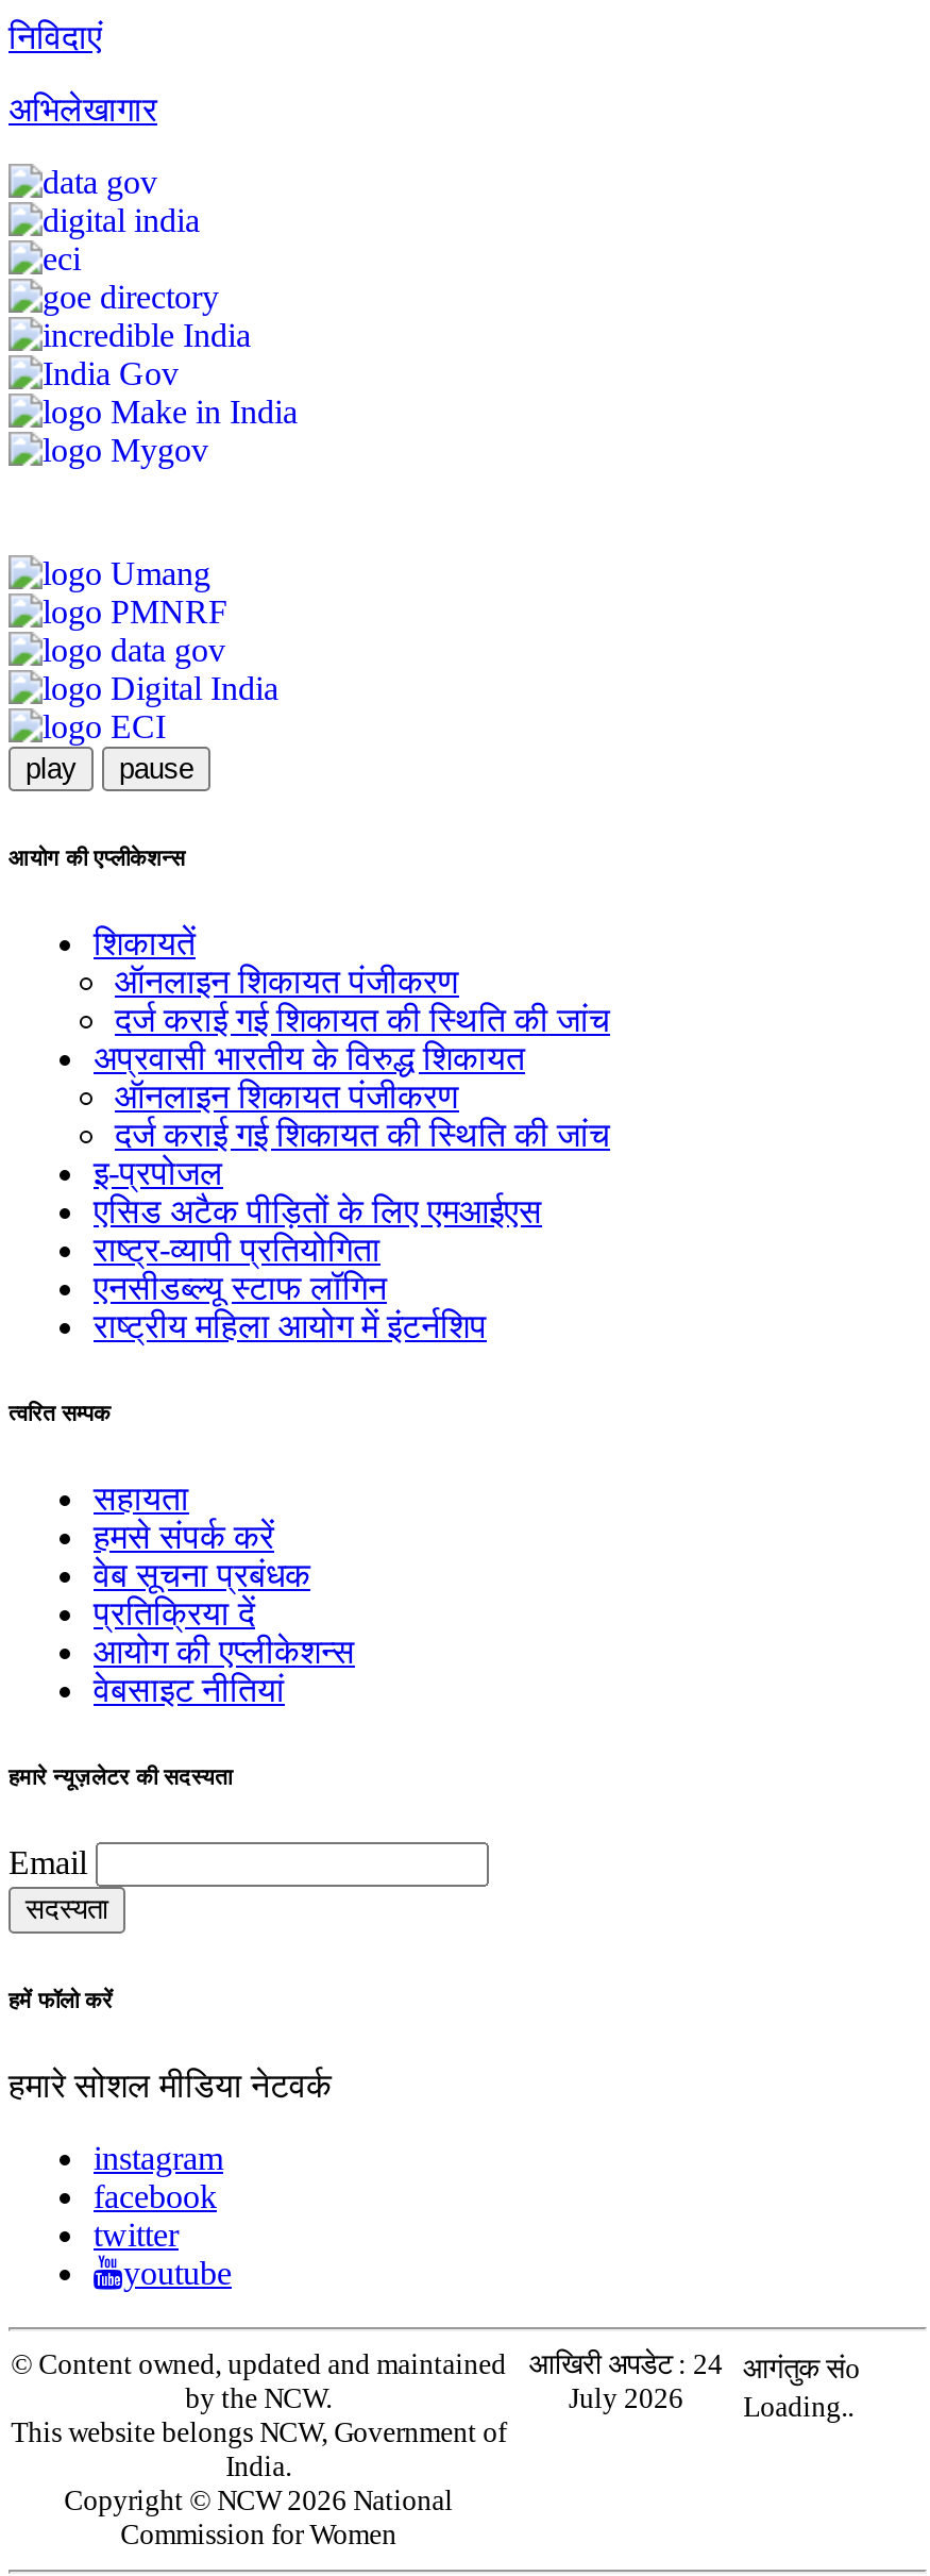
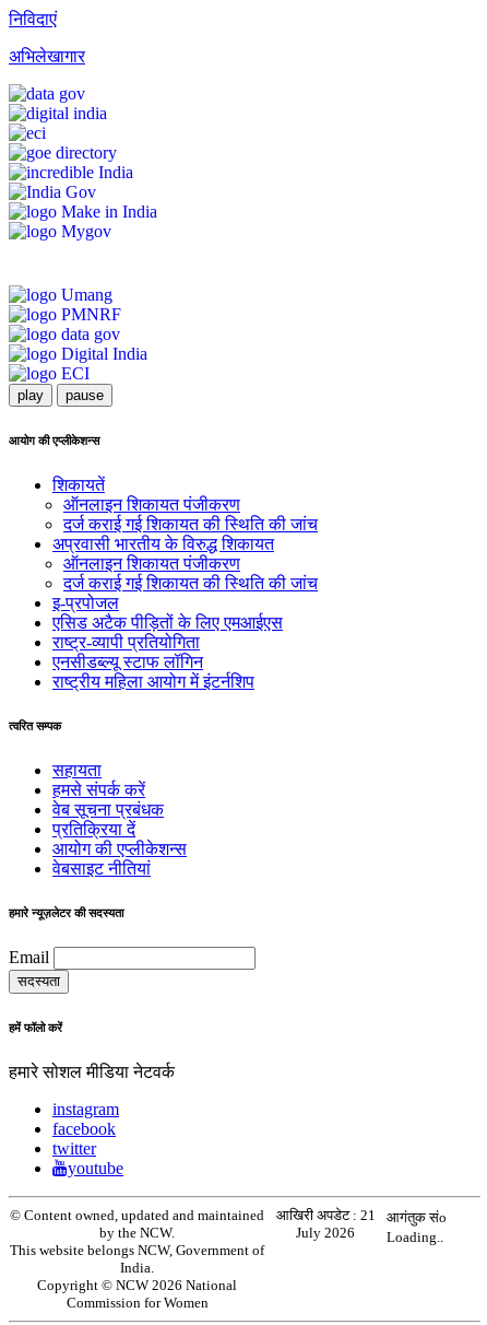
- आखिरी अपडेट : 24
+ आखिरी अपडेट : 21
